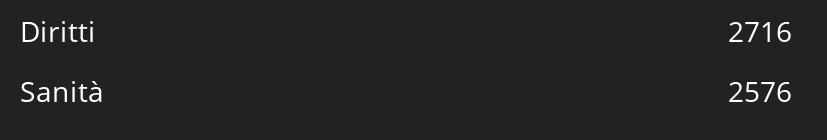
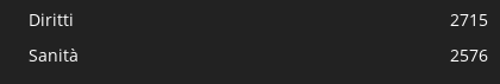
- 2716
+ 2715
